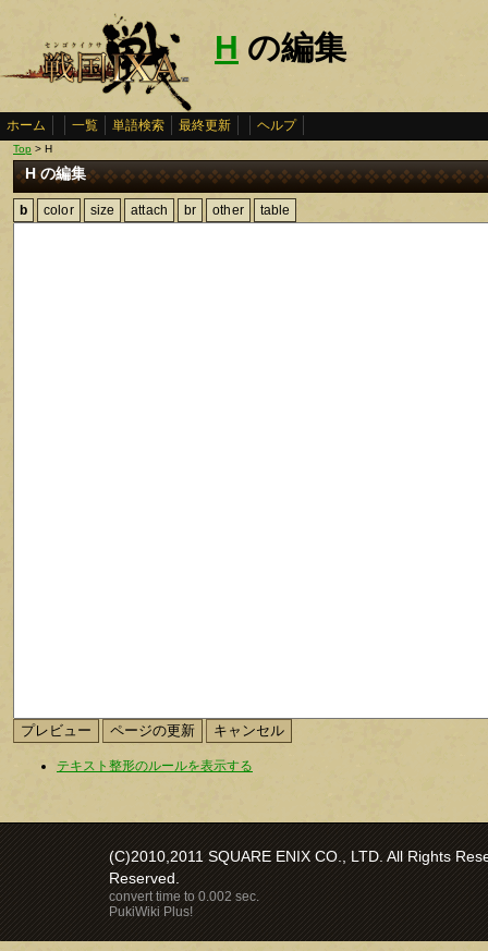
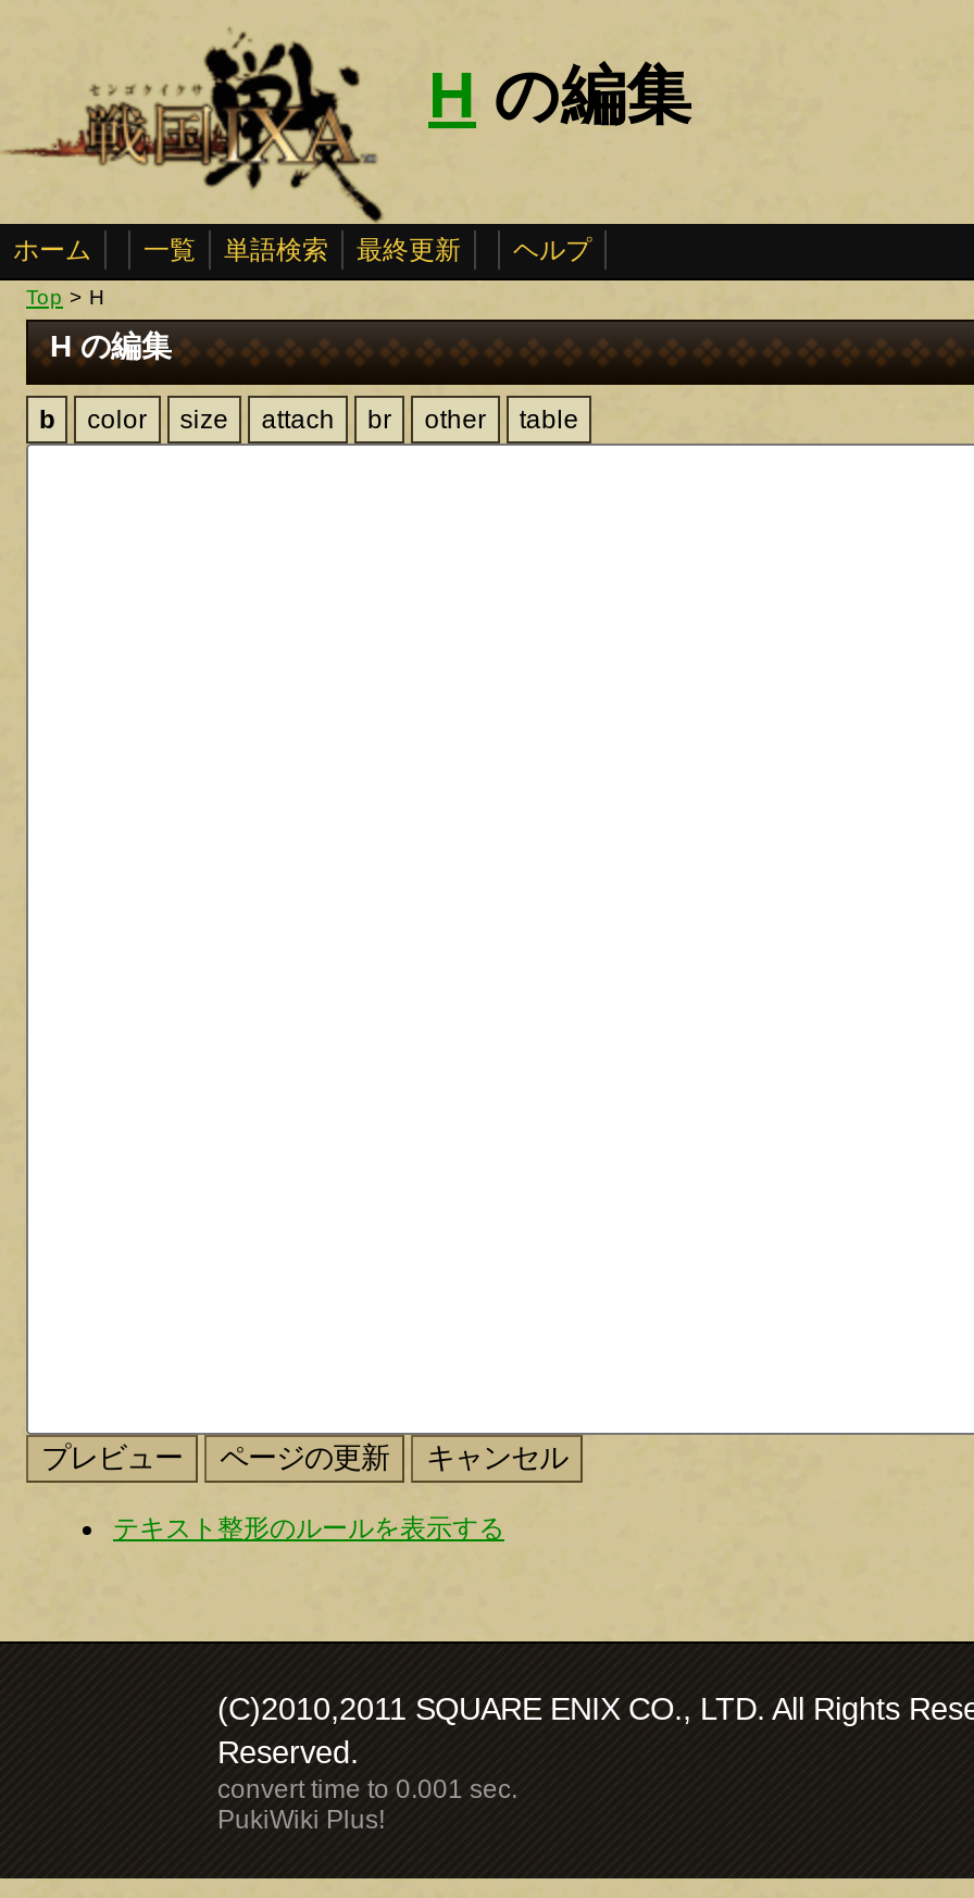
- convert time to 0.002 sec.
+ convert time to 0.001 sec.
